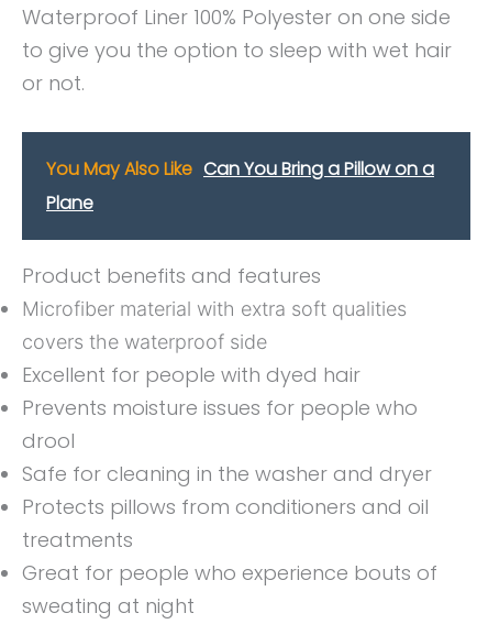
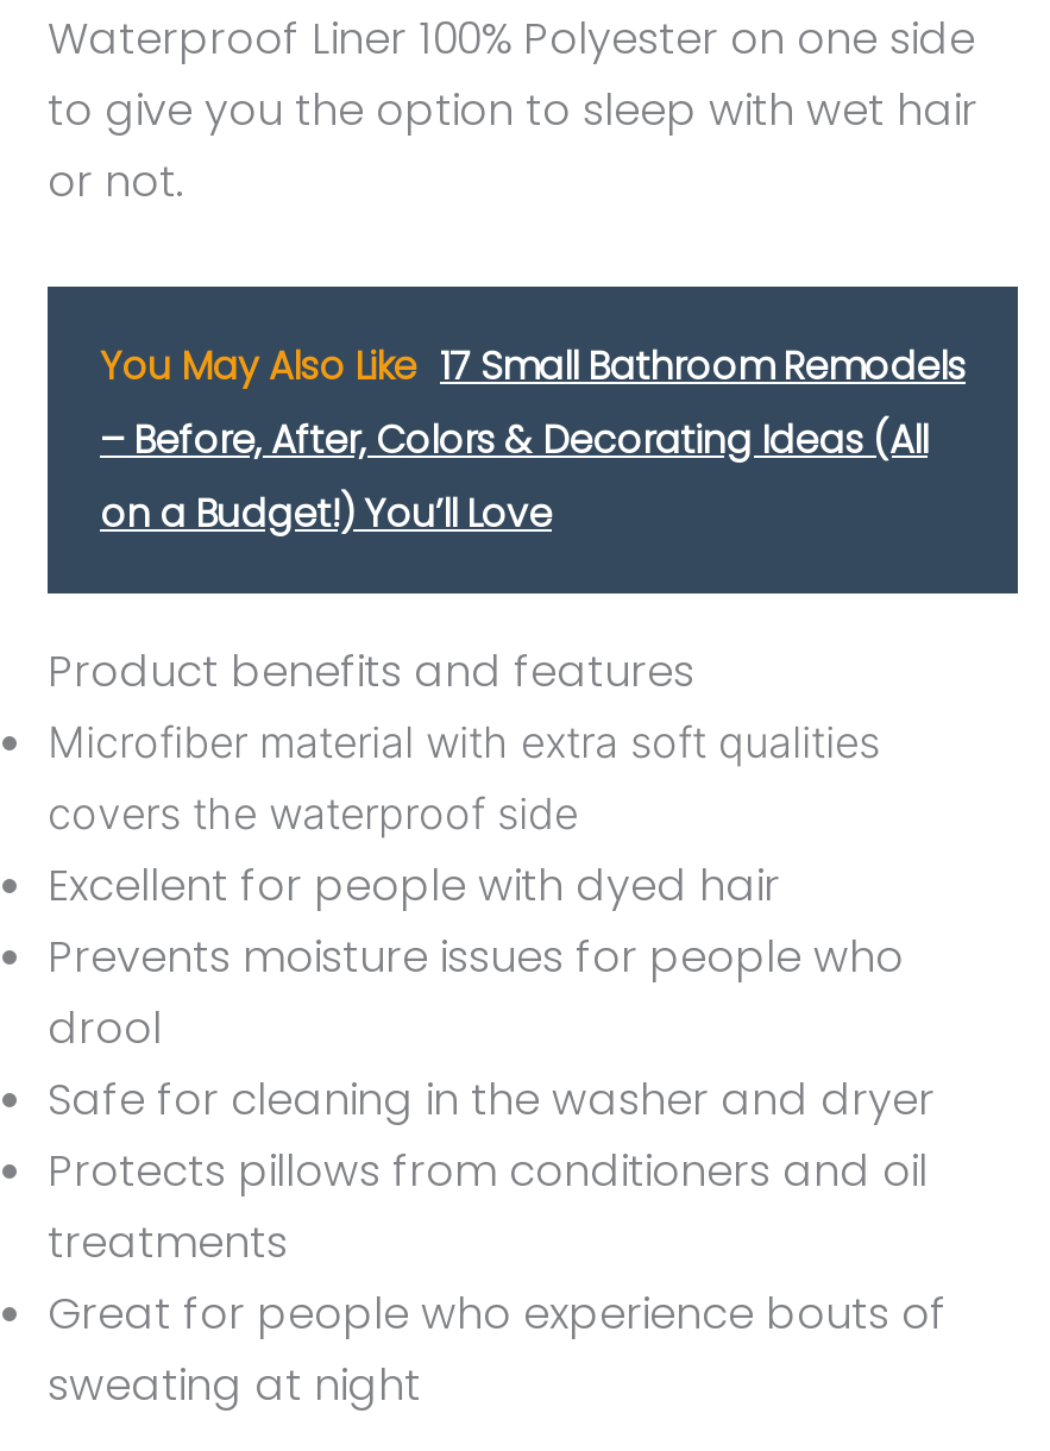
- You May Also Like Can You Bring a Pillow on a
- Plane
+ You May Also Like 17 Small Bathroom Remodels
+ – Before, After, Colors & Decorating Ideas (All
+ on a Budget!) You’ll Love
